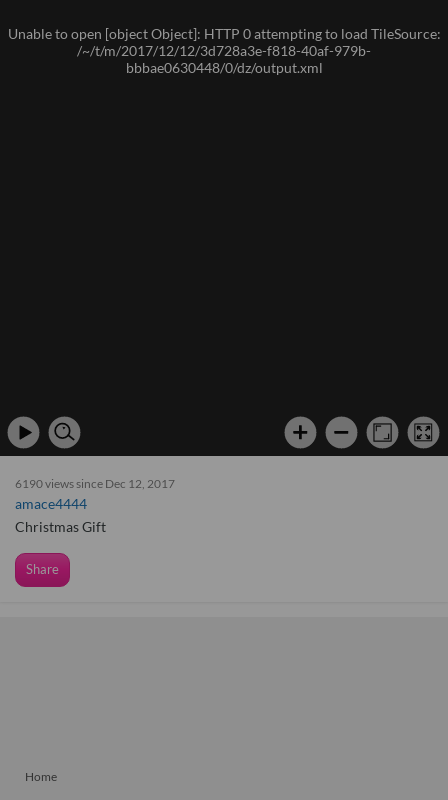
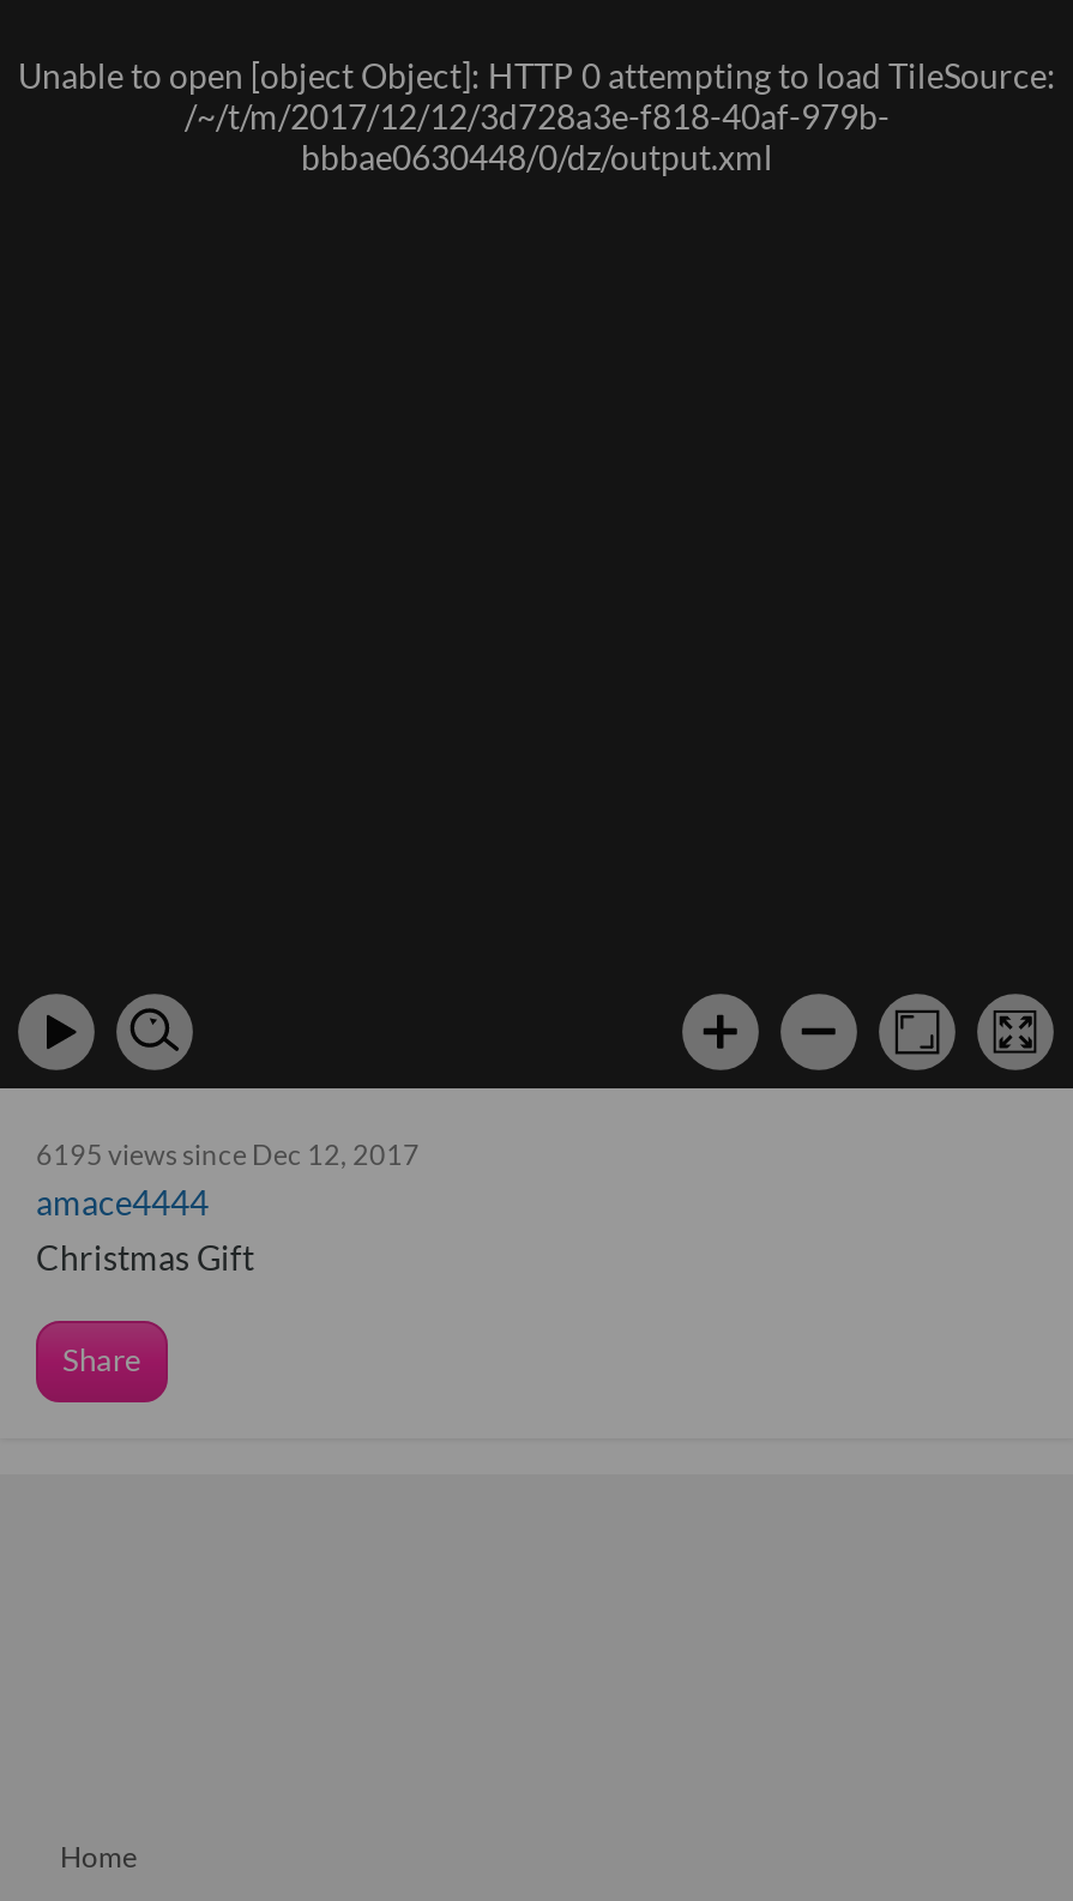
- 6190 views since Dec 12, 2017
+ 6195 views since Dec 12, 2017
